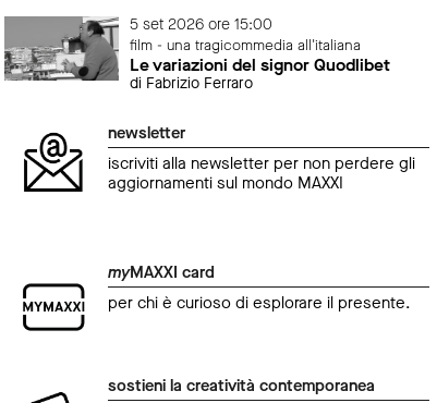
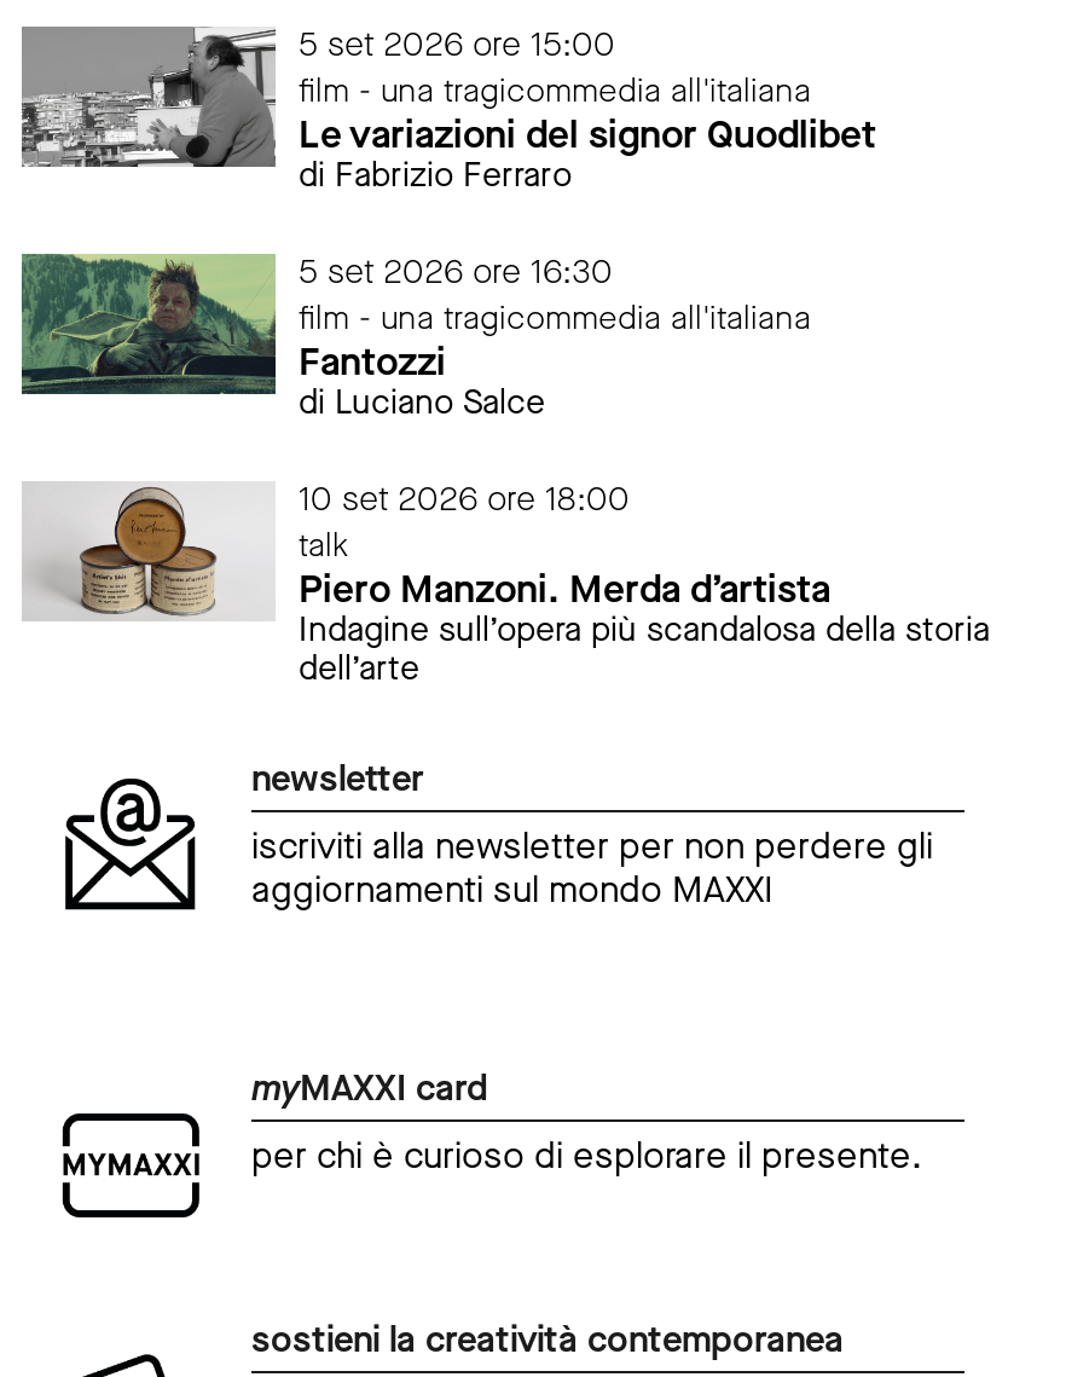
+ [image]
+ 5 set 2026 ore 16:30
+ film - una tragicommedia all'italiana
+ Fantozzi
+ di Luciano Salce
+ 10 set 2026 ore 18:00
+ talk
+ Piero Manzoni. Merda d’artista
+ Indagine sull’opera più scandalosa della storia
+ dell’arte

+ [image]
